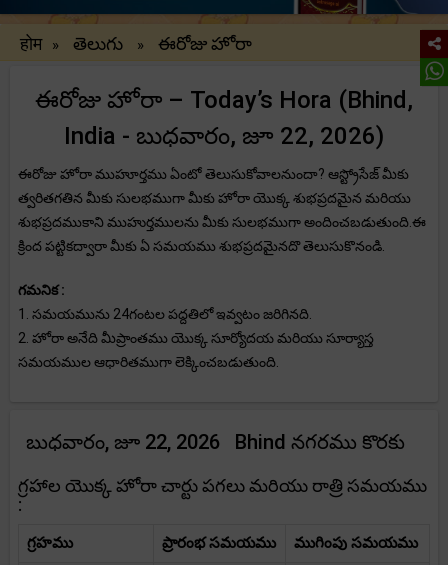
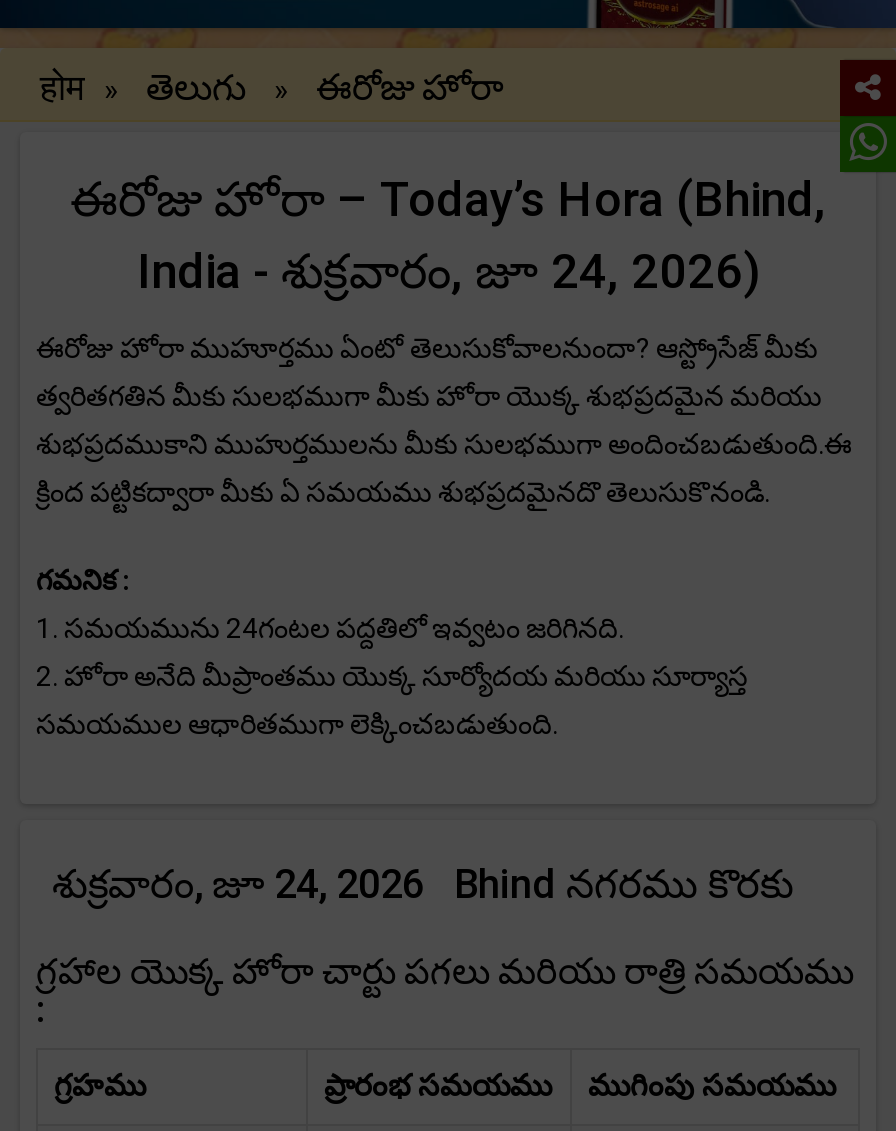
- India - బుధవారం, జూ 22, 2026)
+ India - శుక్రవారం, జూ 24, 2026)

- బుధవారం, జూ 22, 2026 Bhind నగరము కొరకు
+ శుక్రవారం, జూ 24, 2026 Bhind నగరము కొరకు
